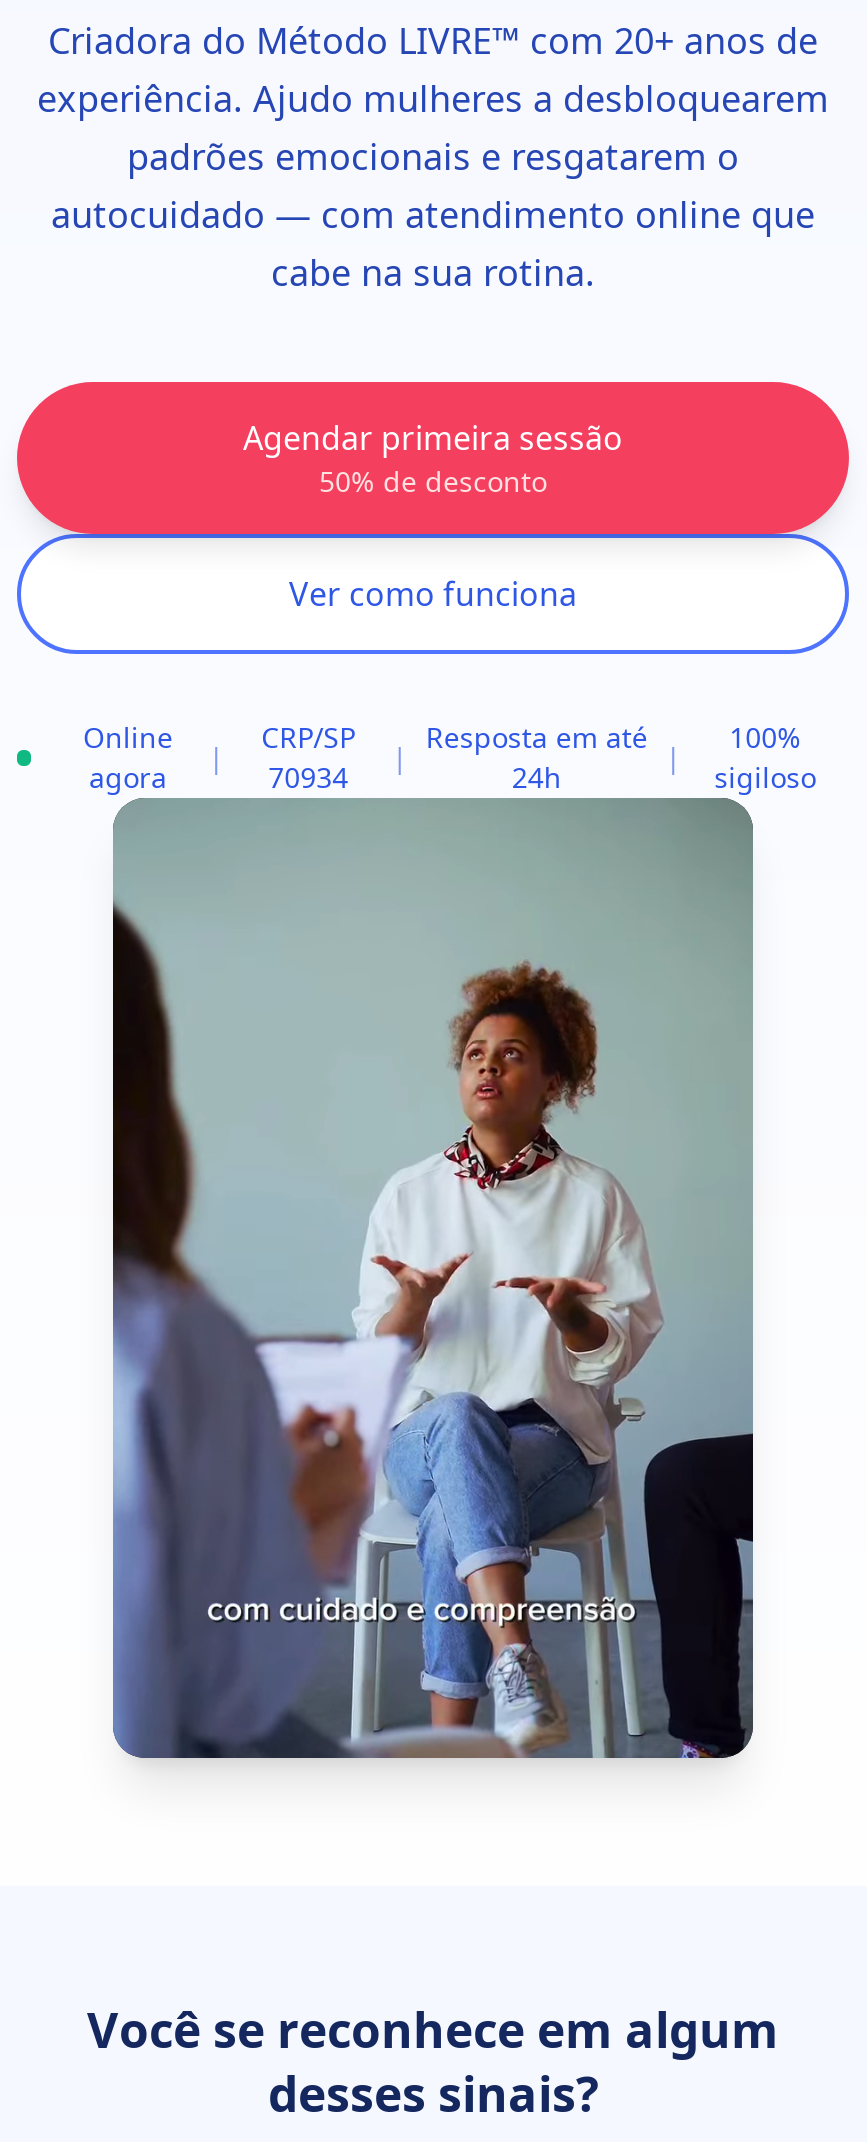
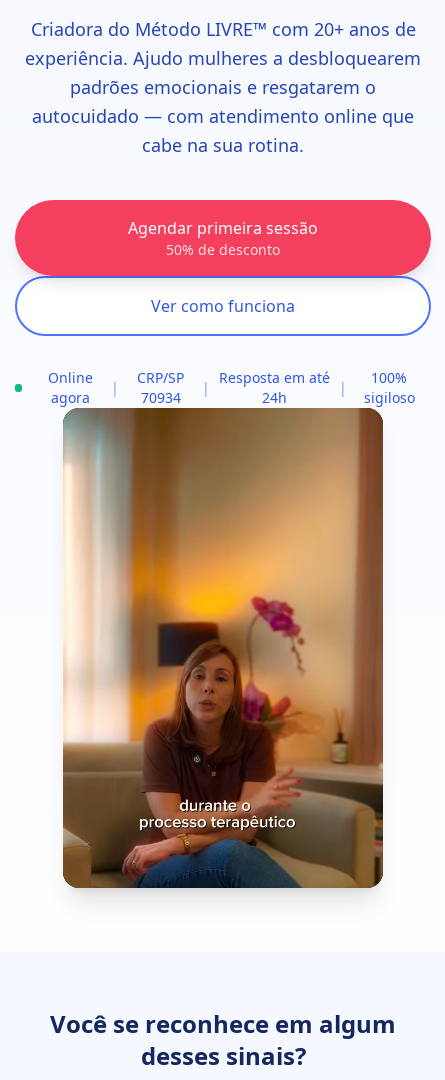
- [image]
+ [image]
